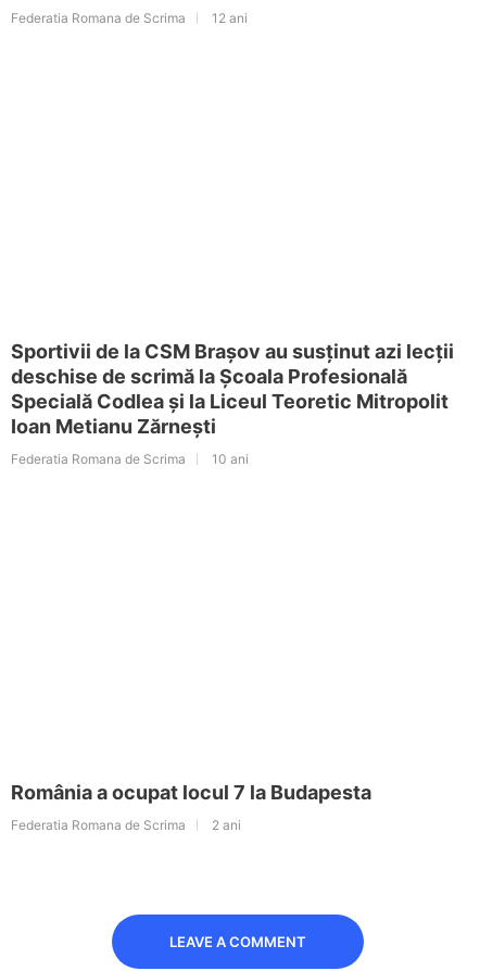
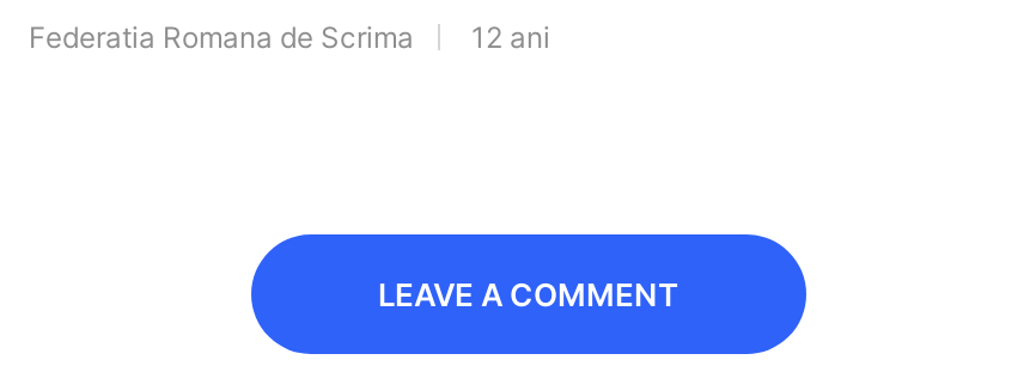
- Sportivii de la CSM Brașov au susținut azi lecții
- deschise de scrimă la Școala Profesională
- Specială Codlea și la Liceul Teoretic Mitropolit
- Ioan Metianu Zărnești
- Federatia Romana de Scrima
- 10 ani

- România a ocupat locul 7 la Budapesta
- Federatia Romana de Scrima
- 2 ani
